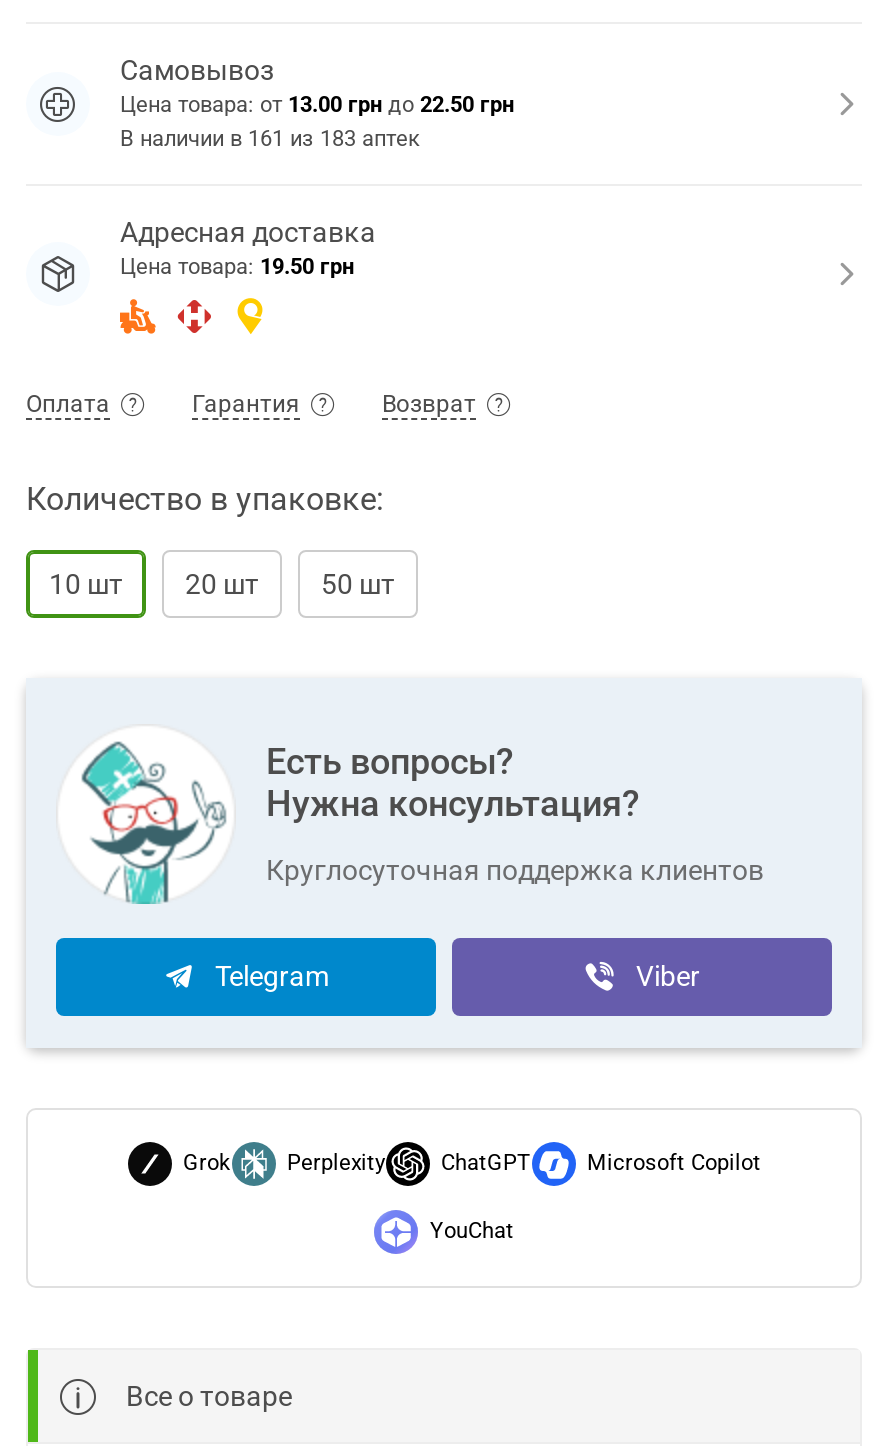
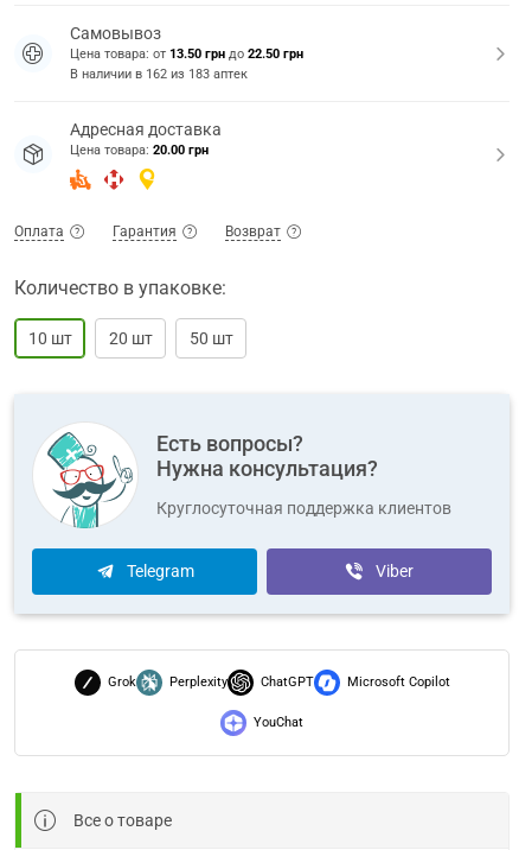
- Цена товара: от 13.00 грн до 22.50 грн
+ Цена товара: от 13.50 грн до 22.50 грн

- В наличии в 161 из 183 аптек
+ В наличии в 162 из 183 аптек

- Цена товара: 19.50 грн
+ Цена товара: 20.00 грн
